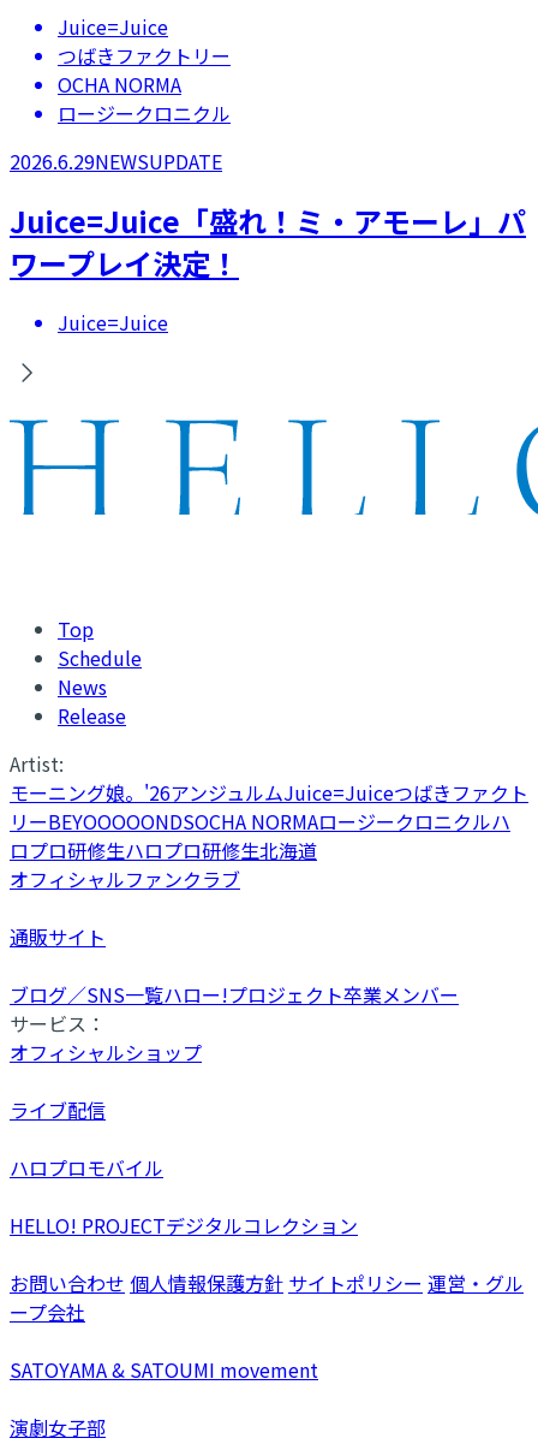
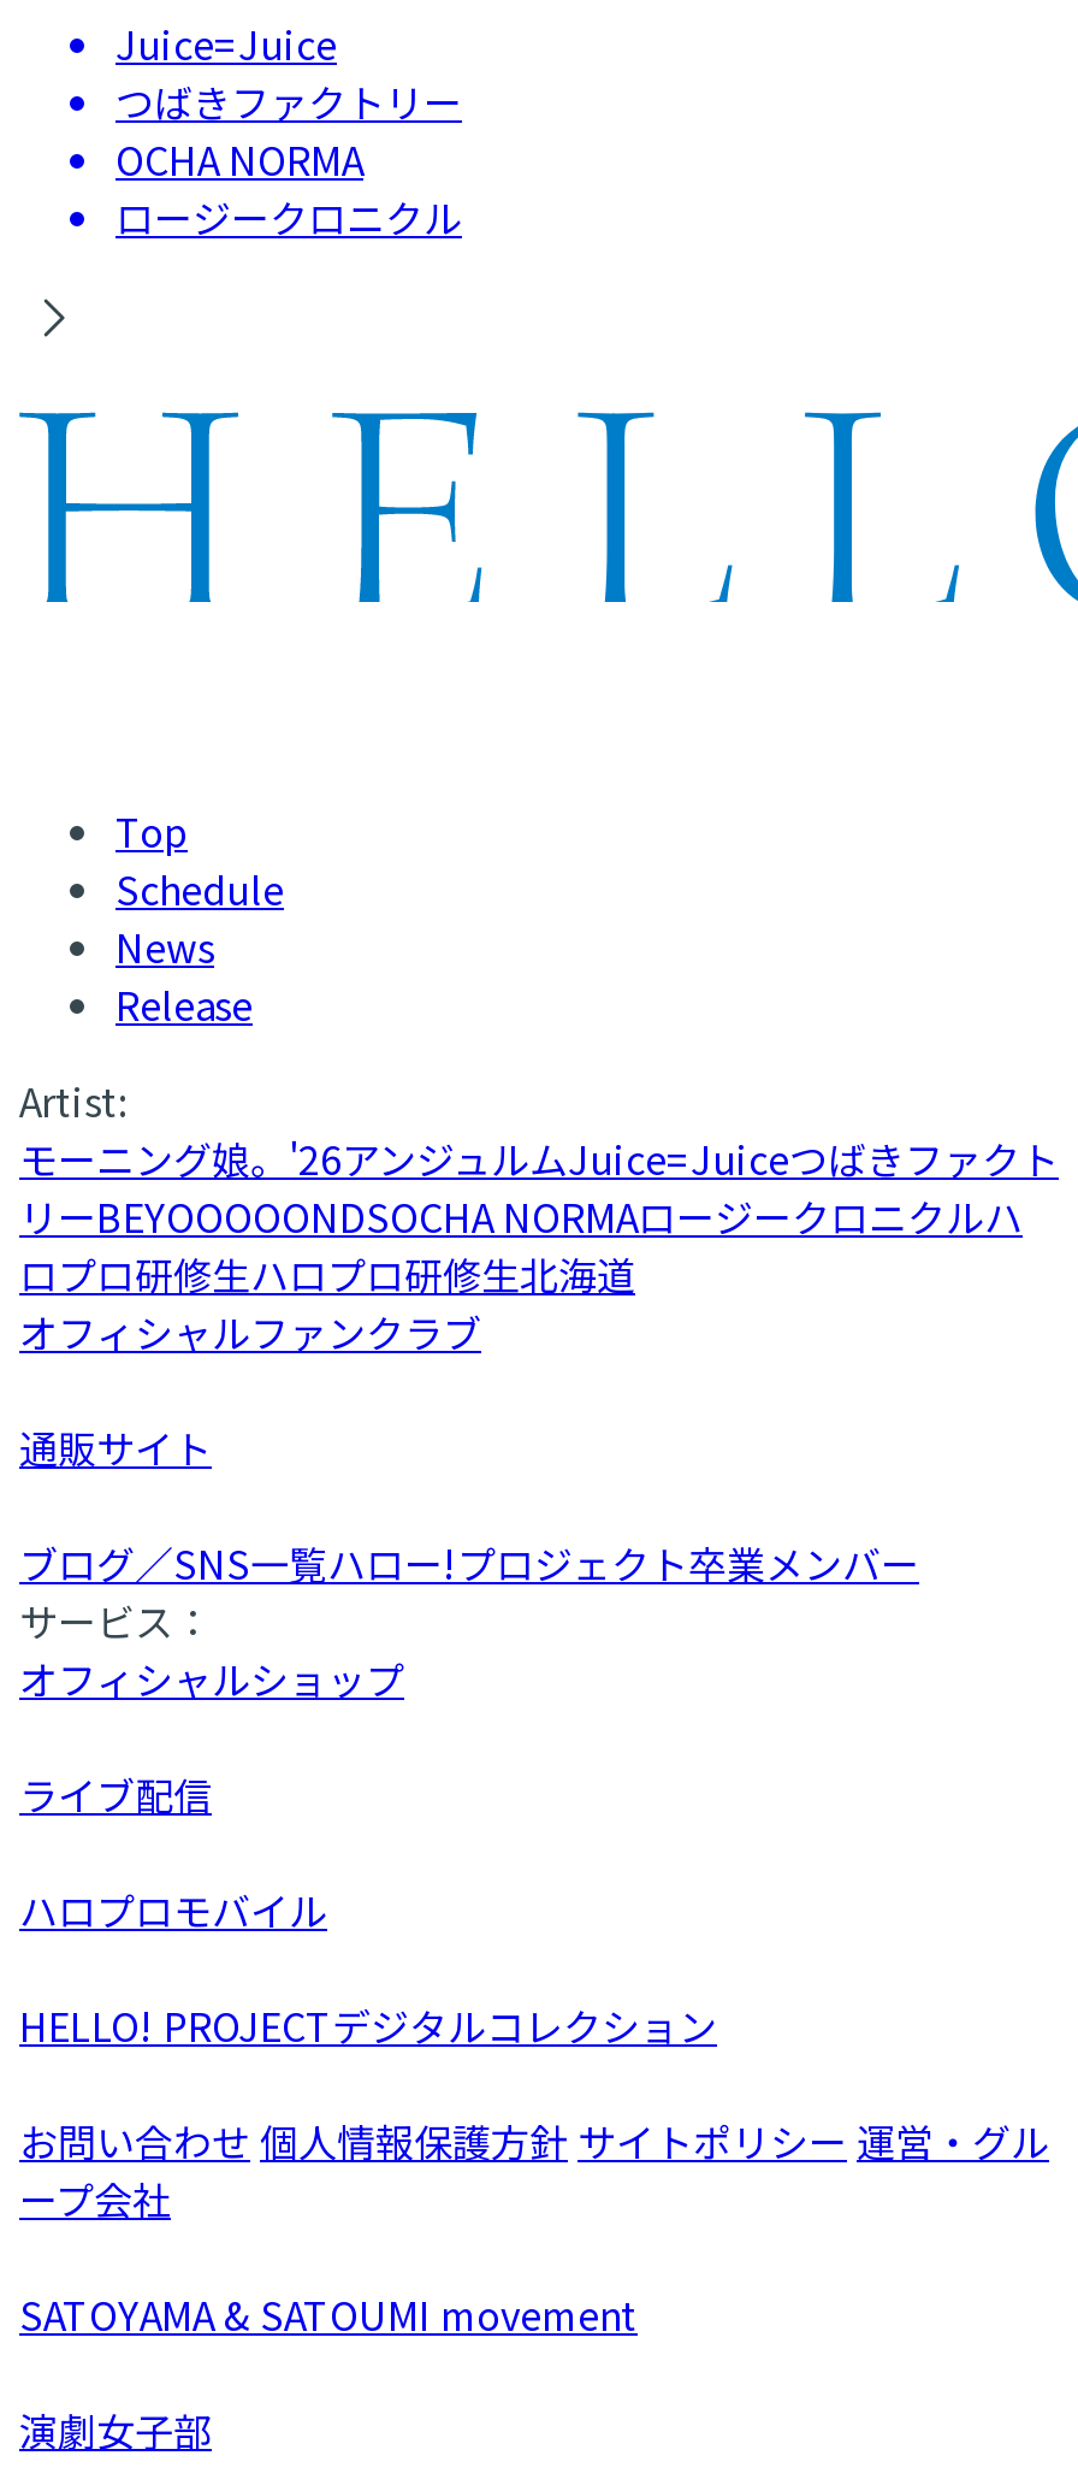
- 2026.6.29NEWSUPDATE
- Juice=Juice「盛れ！ミ・アモーレ」パ
- ワープレイ決定！
- Juice=Juice
